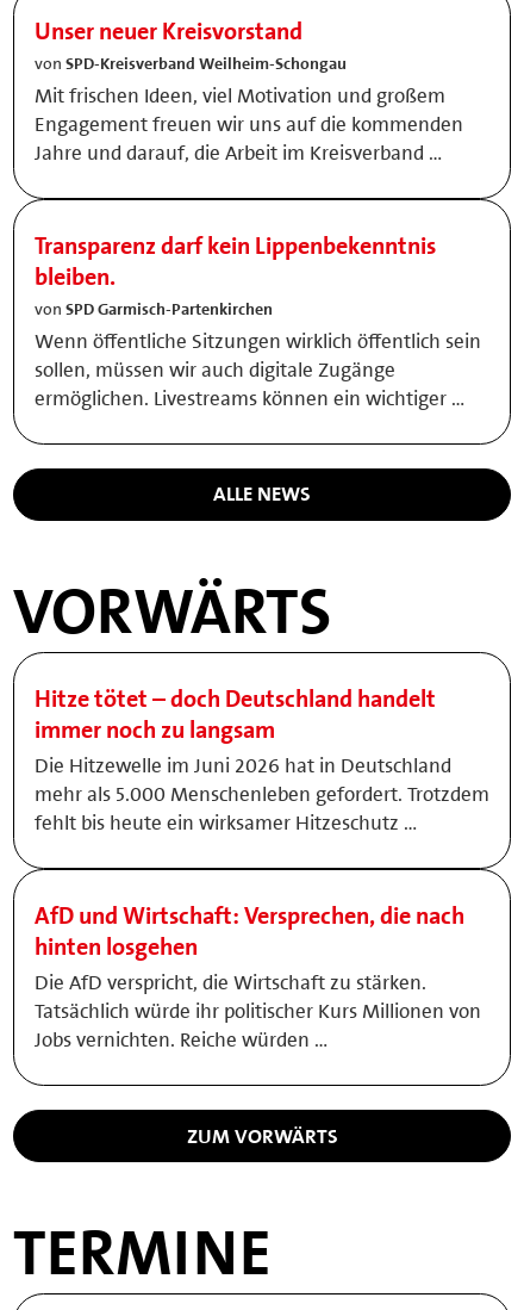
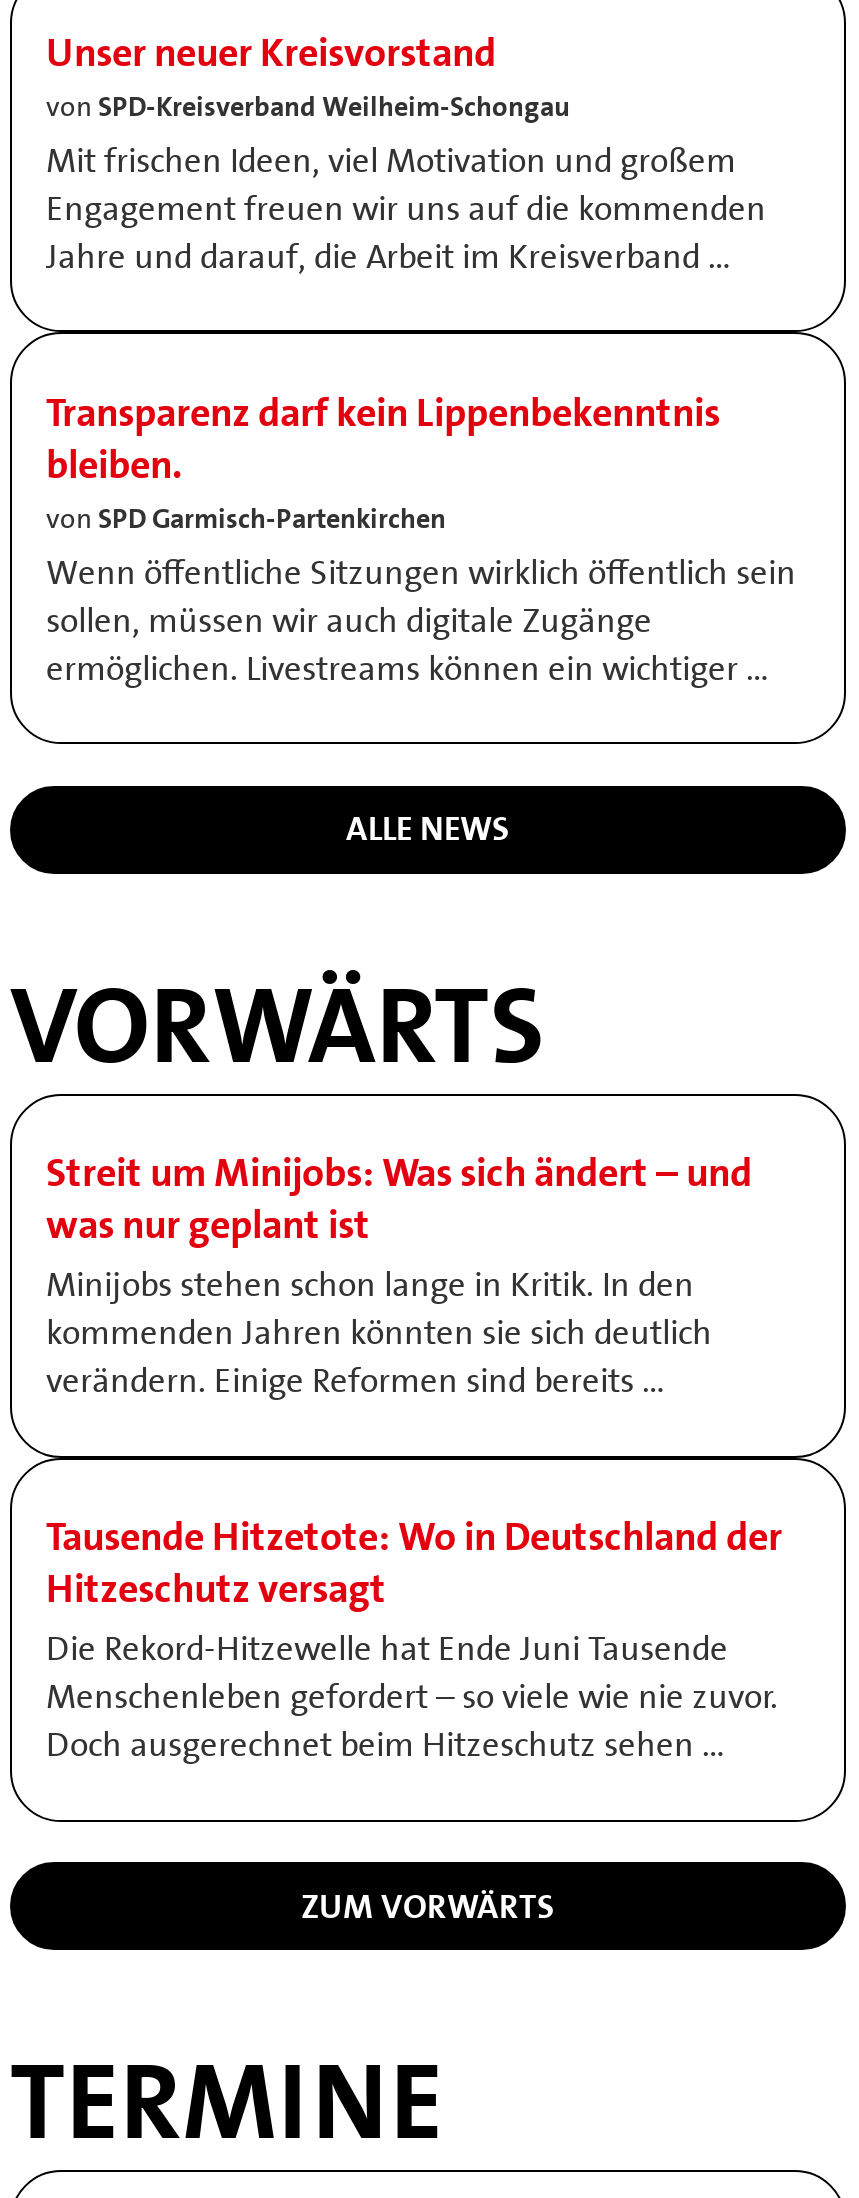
- Hitze tötet – doch Deutschland handelt
- immer noch zu langsam
- Die Hitzewelle im Juni 2026 hat in Deutschland
- mehr als 5.000 Menschenleben gefordert. Trotzdem
- fehlt bis heute ein wirksamer Hitzeschutz …
+ Streit um Minijobs: Was sich ändert – und
+ was nur geplant ist
+ Minijobs stehen schon lange in Kritik. In den
+ kommenden Jahren könnten sie sich deutlich
+ verändern. Einige Reformen sind bereits …

- AfD und Wirtschaft: Versprechen, die nach
- hinten losgehen
- Die AfD verspricht, die Wirtschaft zu stärken.
- Tatsächlich würde ihr politischer Kurs Millionen von
- Jobs vernichten. Reiche würden …
+ Tausende Hitzetote: Wo in Deutschland der
+ Hitzeschutz versagt
+ Die Rekord-Hitzewelle hat Ende Juni Tausende
+ Menschenleben gefordert – so viele wie nie zuvor.
+ Doch ausgerechnet beim Hitzeschutz sehen …
